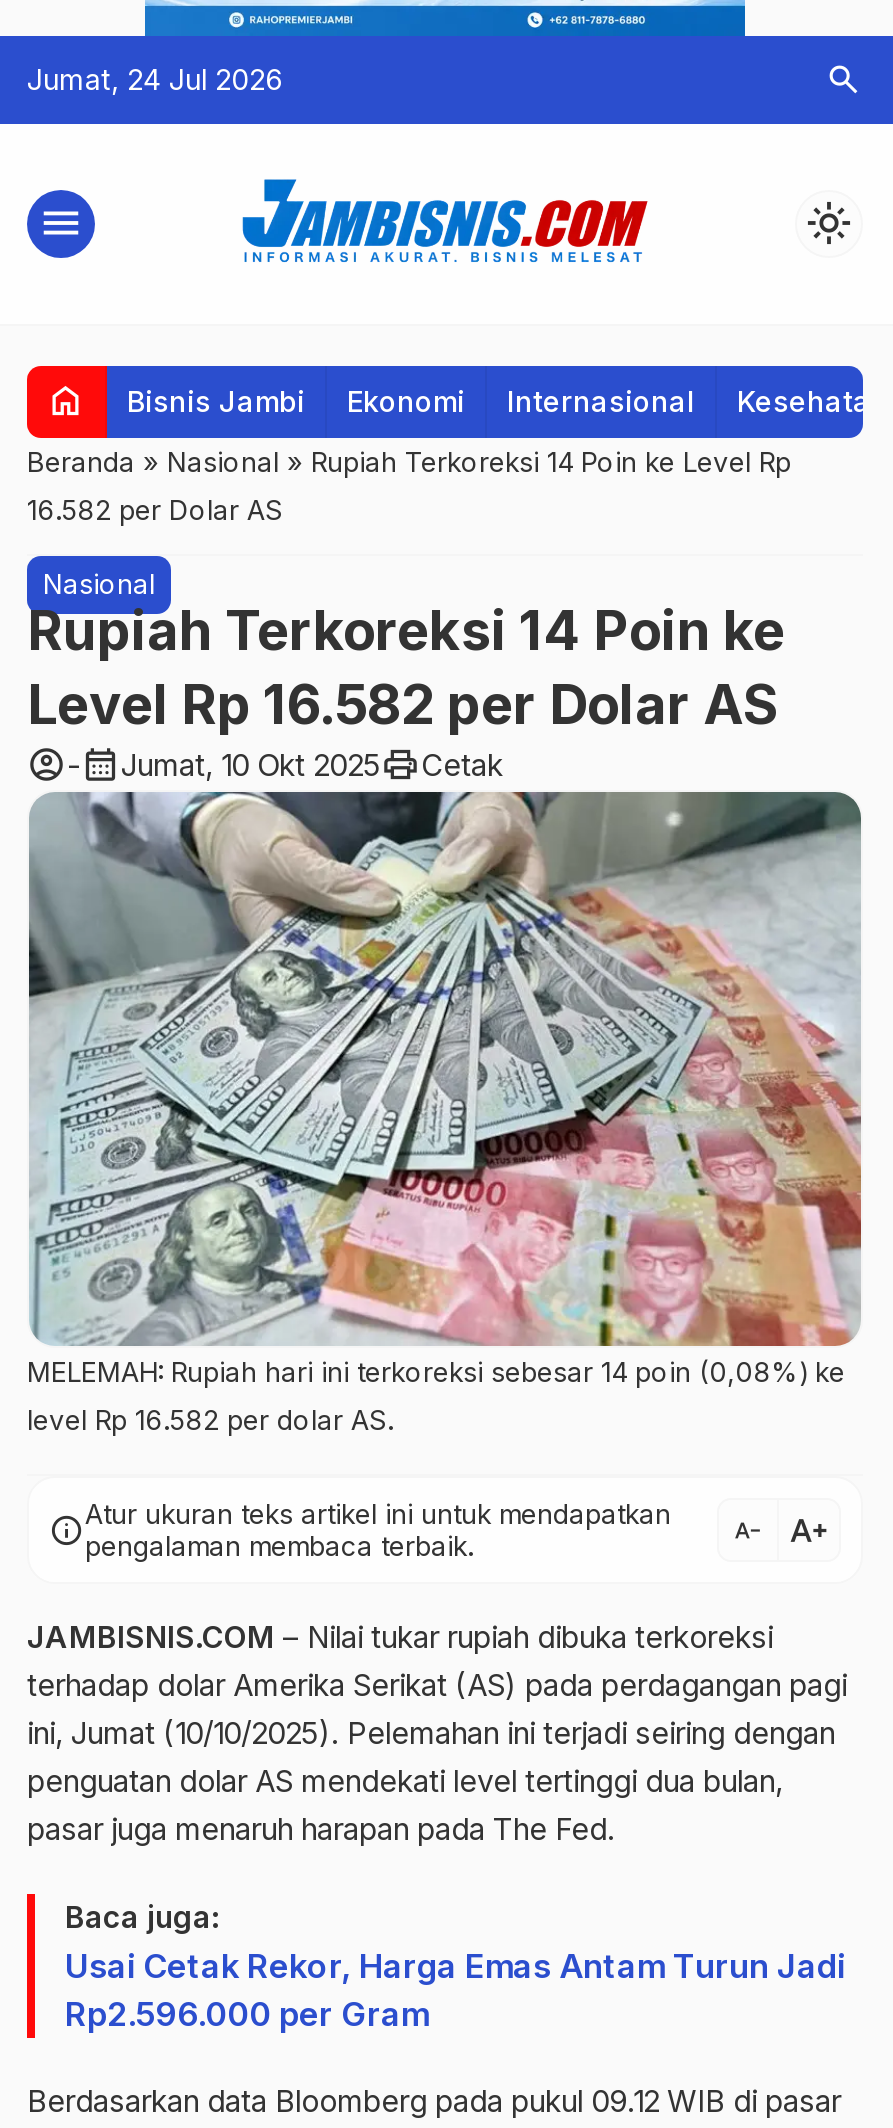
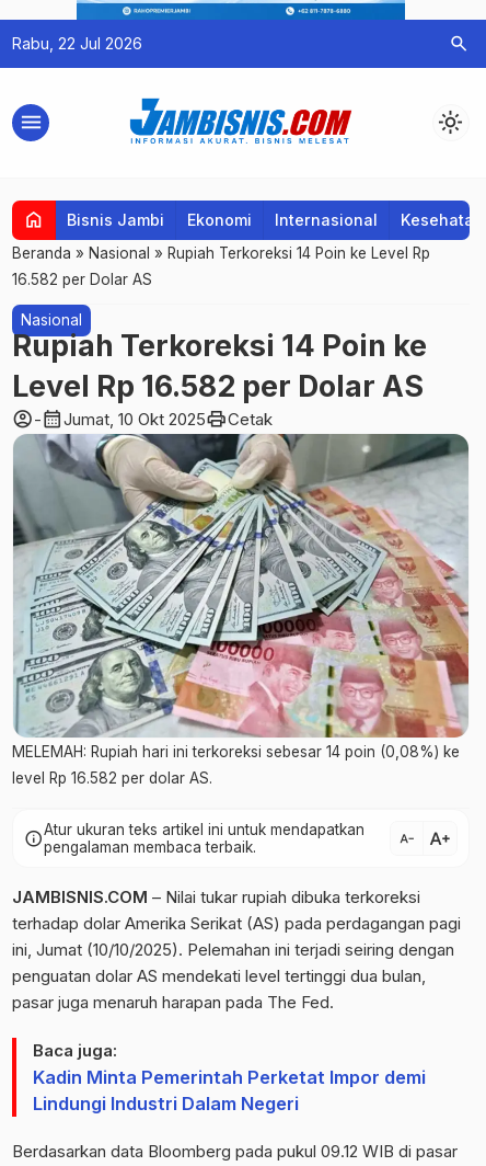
- Jumat, 24 Jul 2026
+ Rabu, 22 Jul 2026

- Usai Cetak Rekor, Harga Emas Antam Turun Jadi
- Rp2.596.000 per Gram
+ Kadin Minta Pemerintah Perketat Impor demi
+ Lindungi Industri Dalam Negeri
